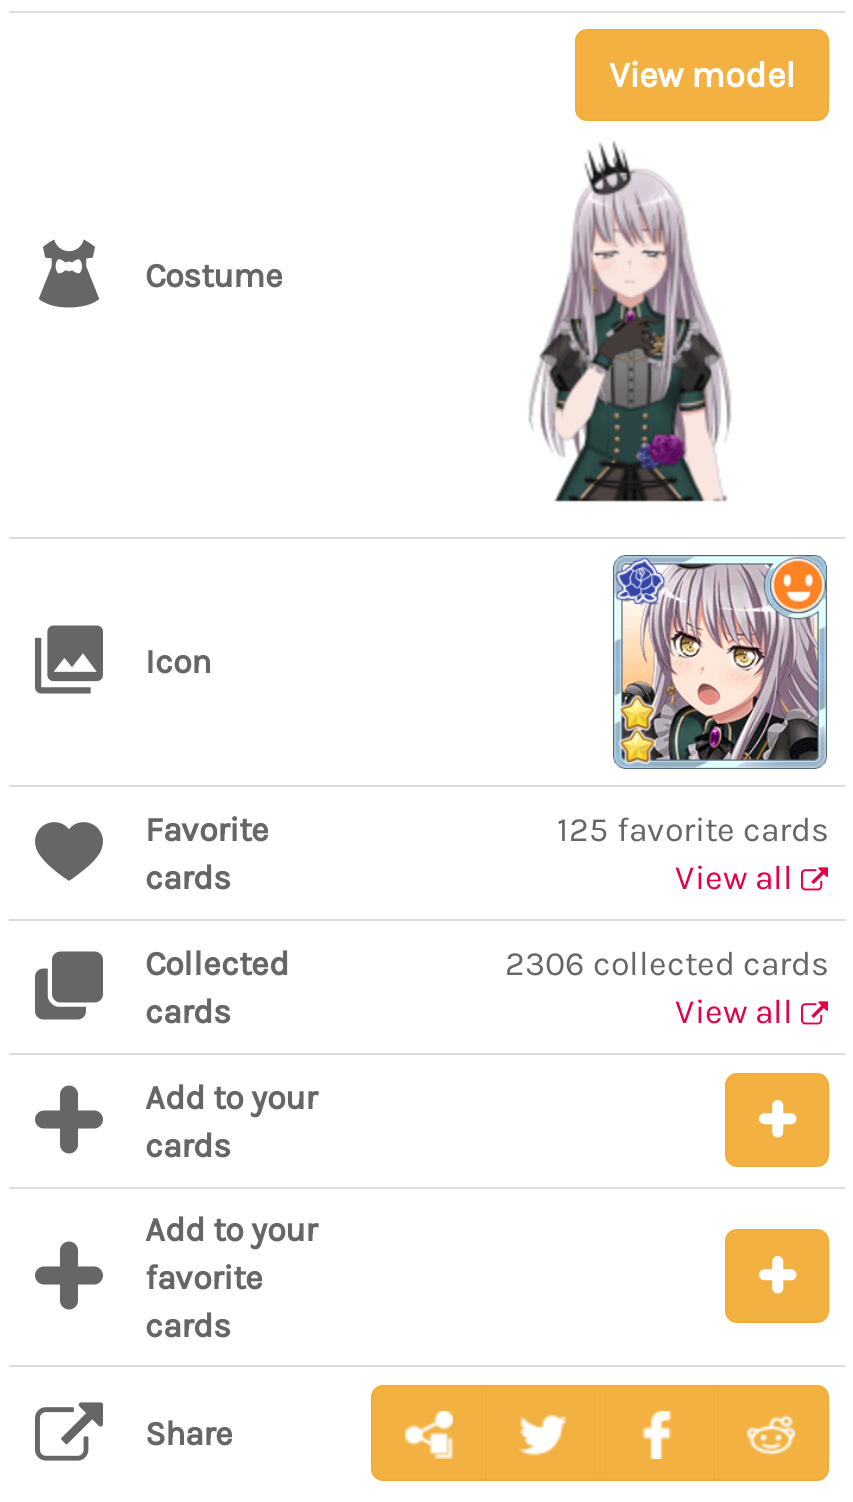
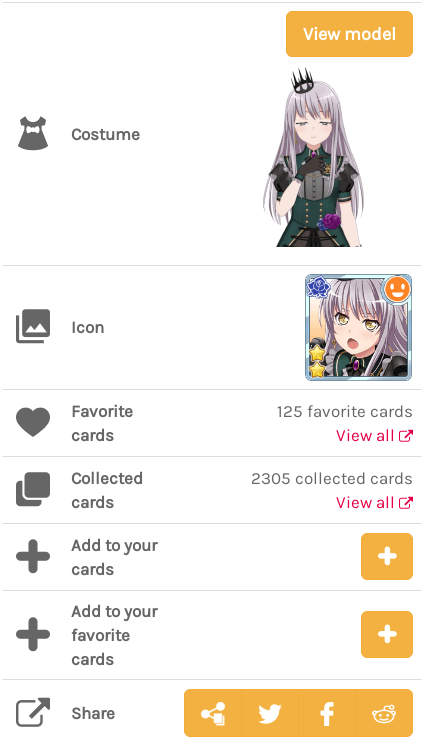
- 2306 collected cards
+ 2305 collected cards
